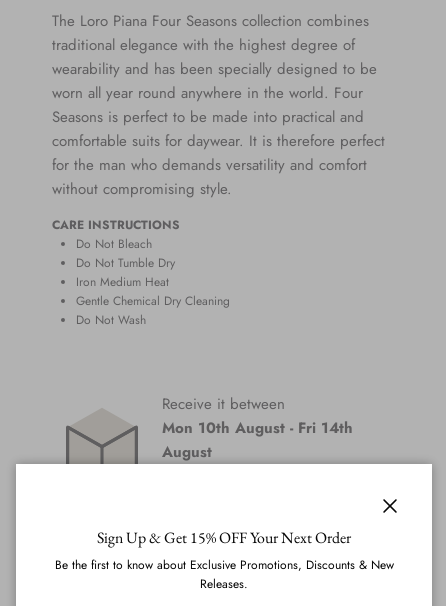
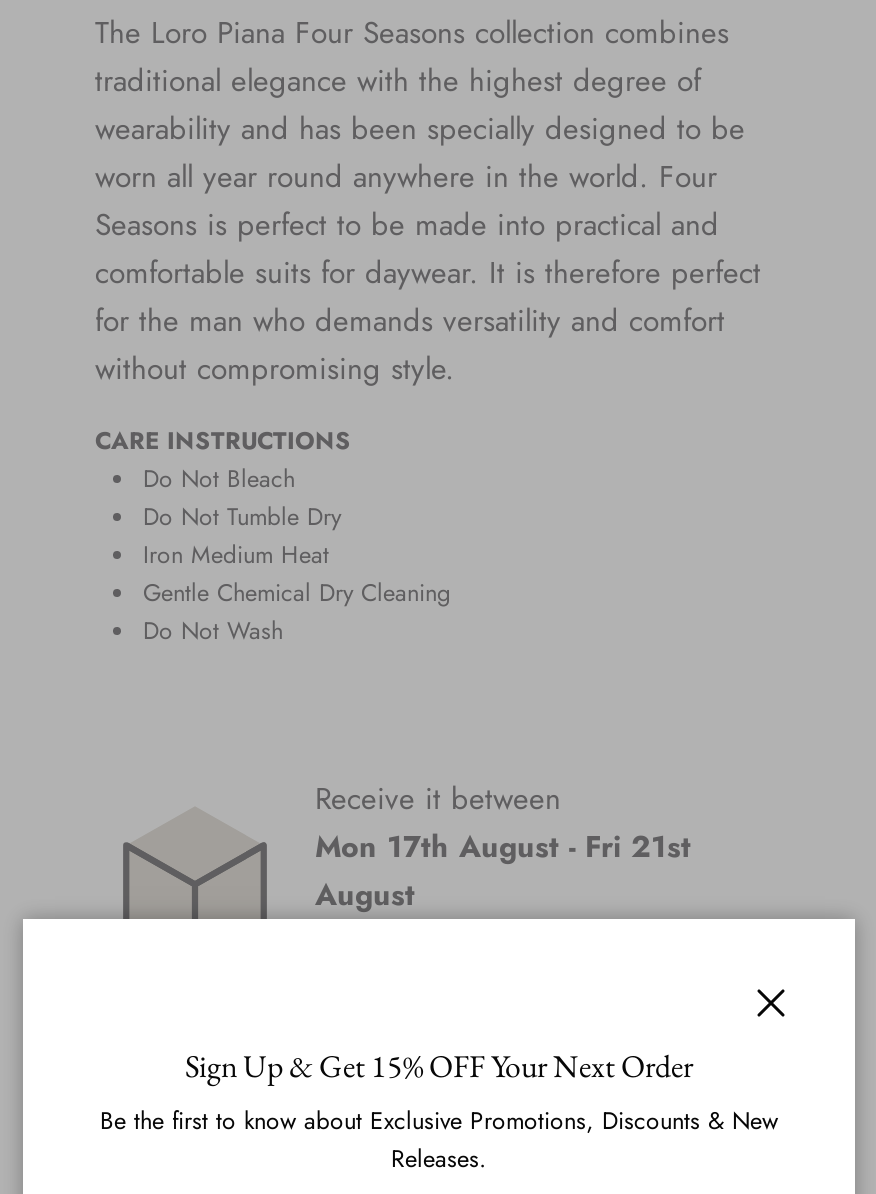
- Mon 10th August - Fri 14th
+ Mon 17th August - Fri 21st
